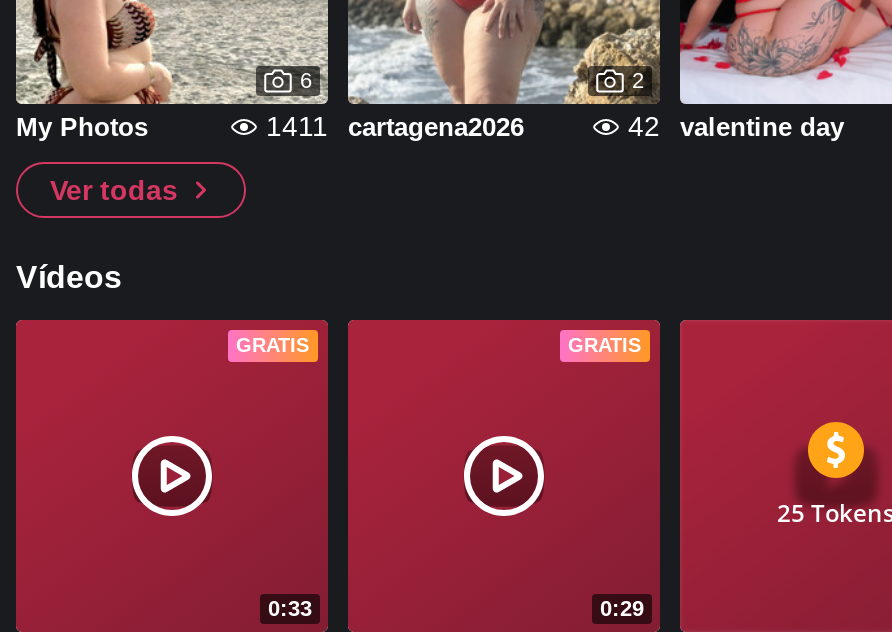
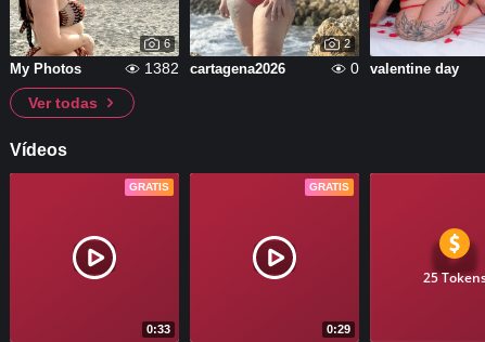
- 1411 cartagena2026
+ 1382 cartagena2026

- 42 valentine day
+ 0 valentine day
